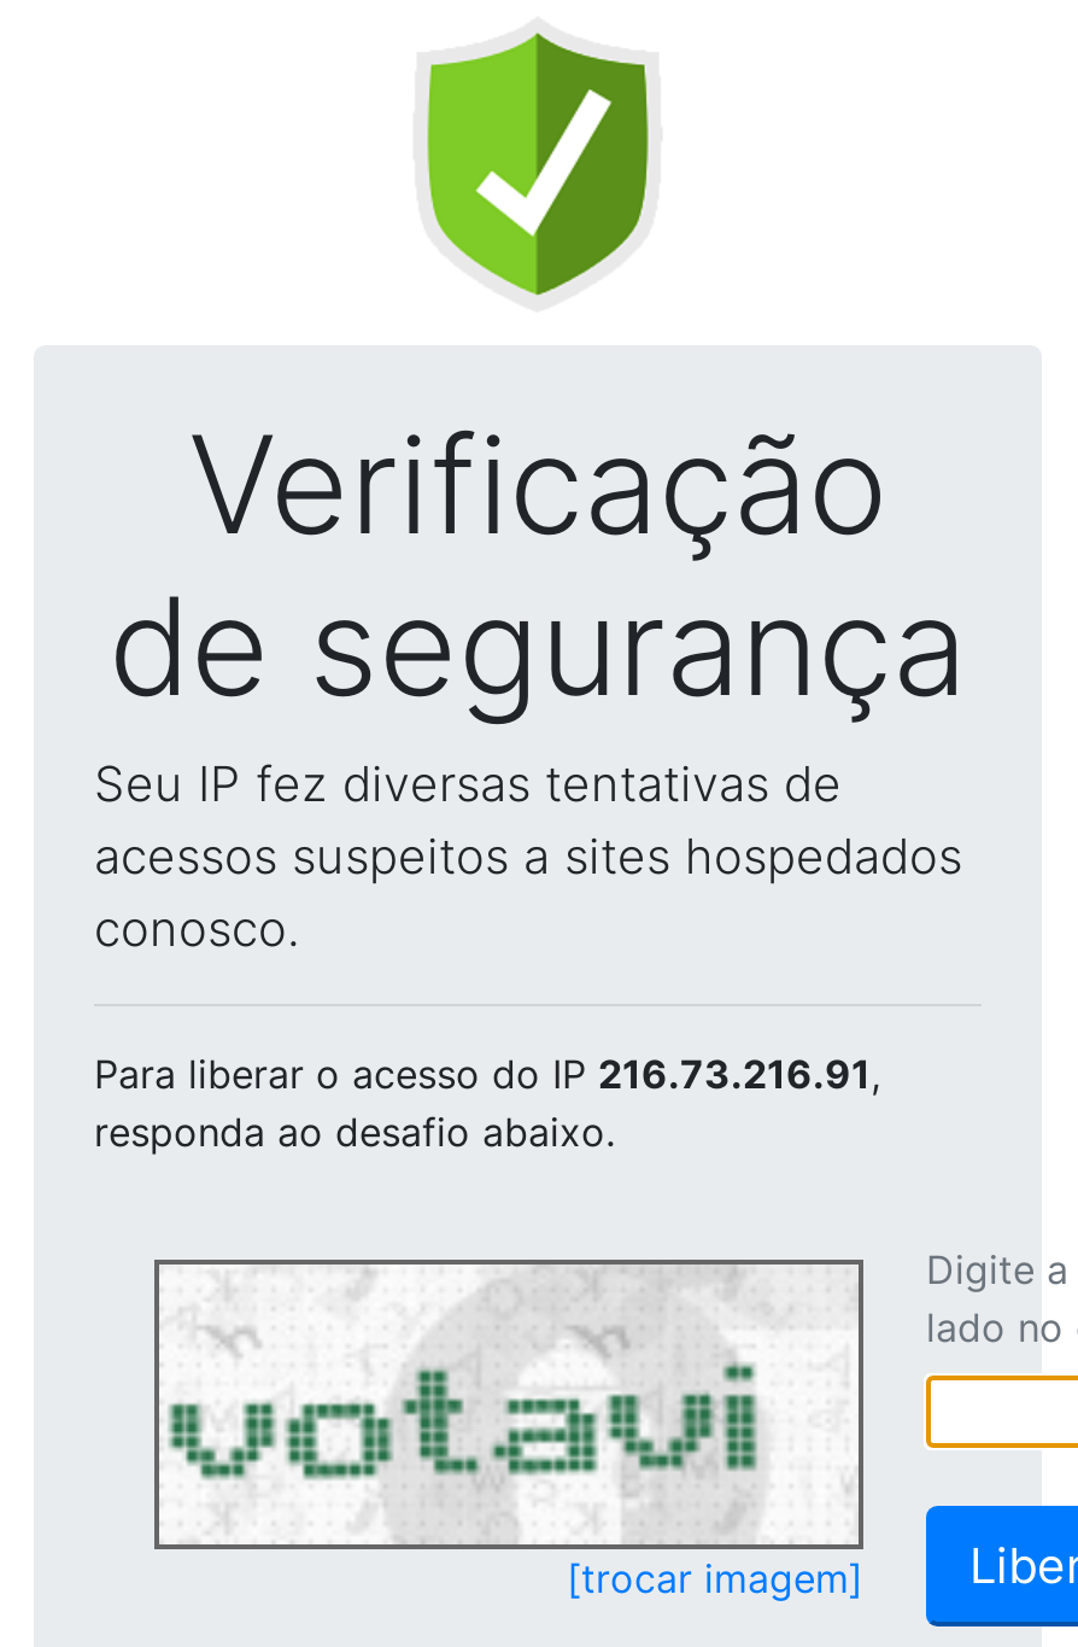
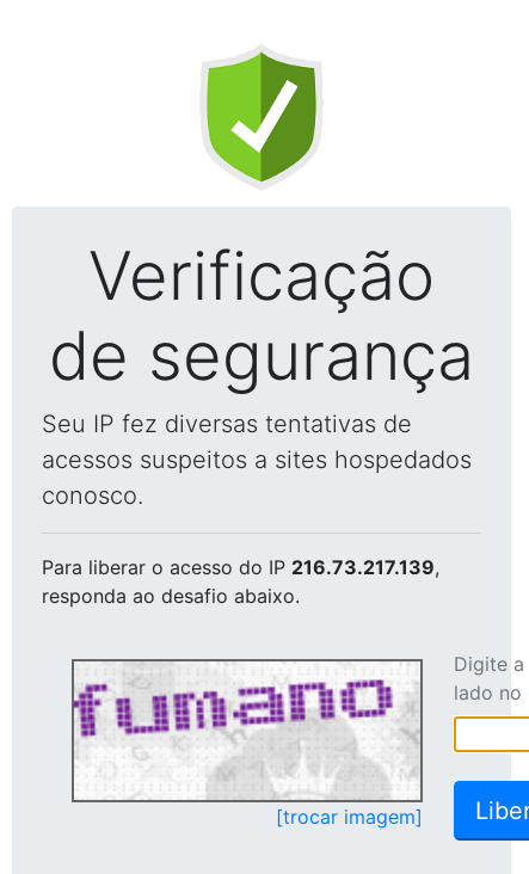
- Para liberar o acesso do IP 216.73.216.91,
+ Para liberar o acesso do IP 216.73.217.139,

- [image]
+ [image]
